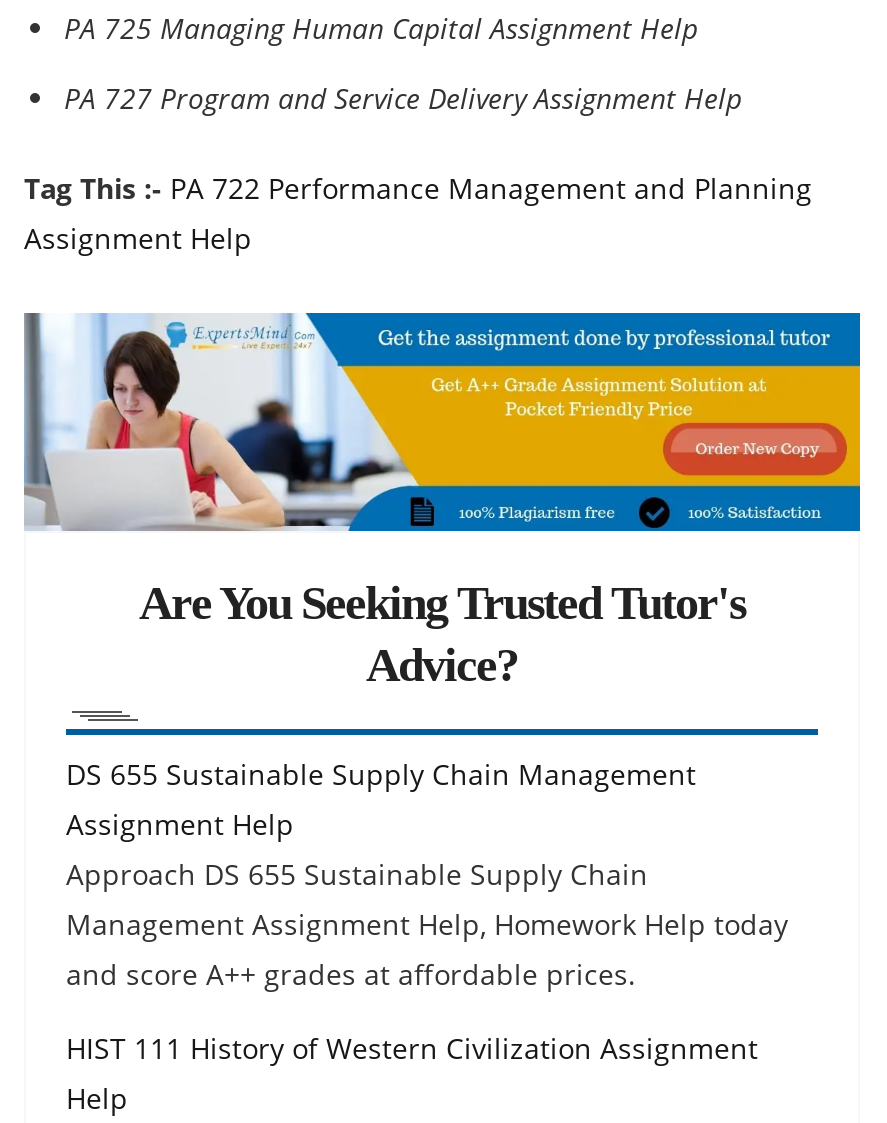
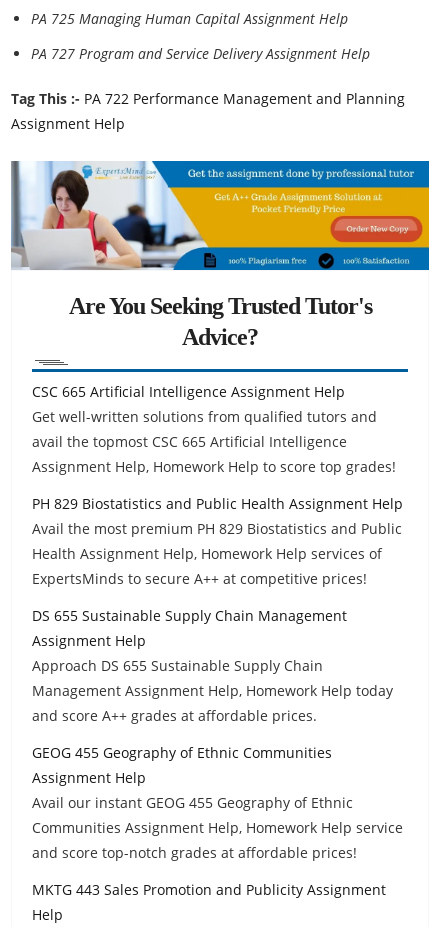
+ CSC 665 Artificial Intelligence Assignment Help
+ Get well-written solutions from qualified tutors and
+ avail the topmost CSC 665 Artificial Intelligence
+ Assignment Help, Homework Help to score top grades!
+ PH 829 Biostatistics and Public Health Assignment Help
+ Avail the most premium PH 829 Biostatistics and Public
+ Health Assignment Help, Homework Help services of
+ ExpertsMinds to secure A++ at competitive prices!

- HIST 111 History of Western Civilization Assignment
+ GEOG 455 Geography of Ethnic Communities
+ Assignment Help
+ Avail our instant GEOG 455 Geography of Ethnic
+ Communities Assignment Help, Homework Help service
+ and score top-notch grades at affordable prices!
+ MKTG 443 Sales Promotion and Publicity Assignment
